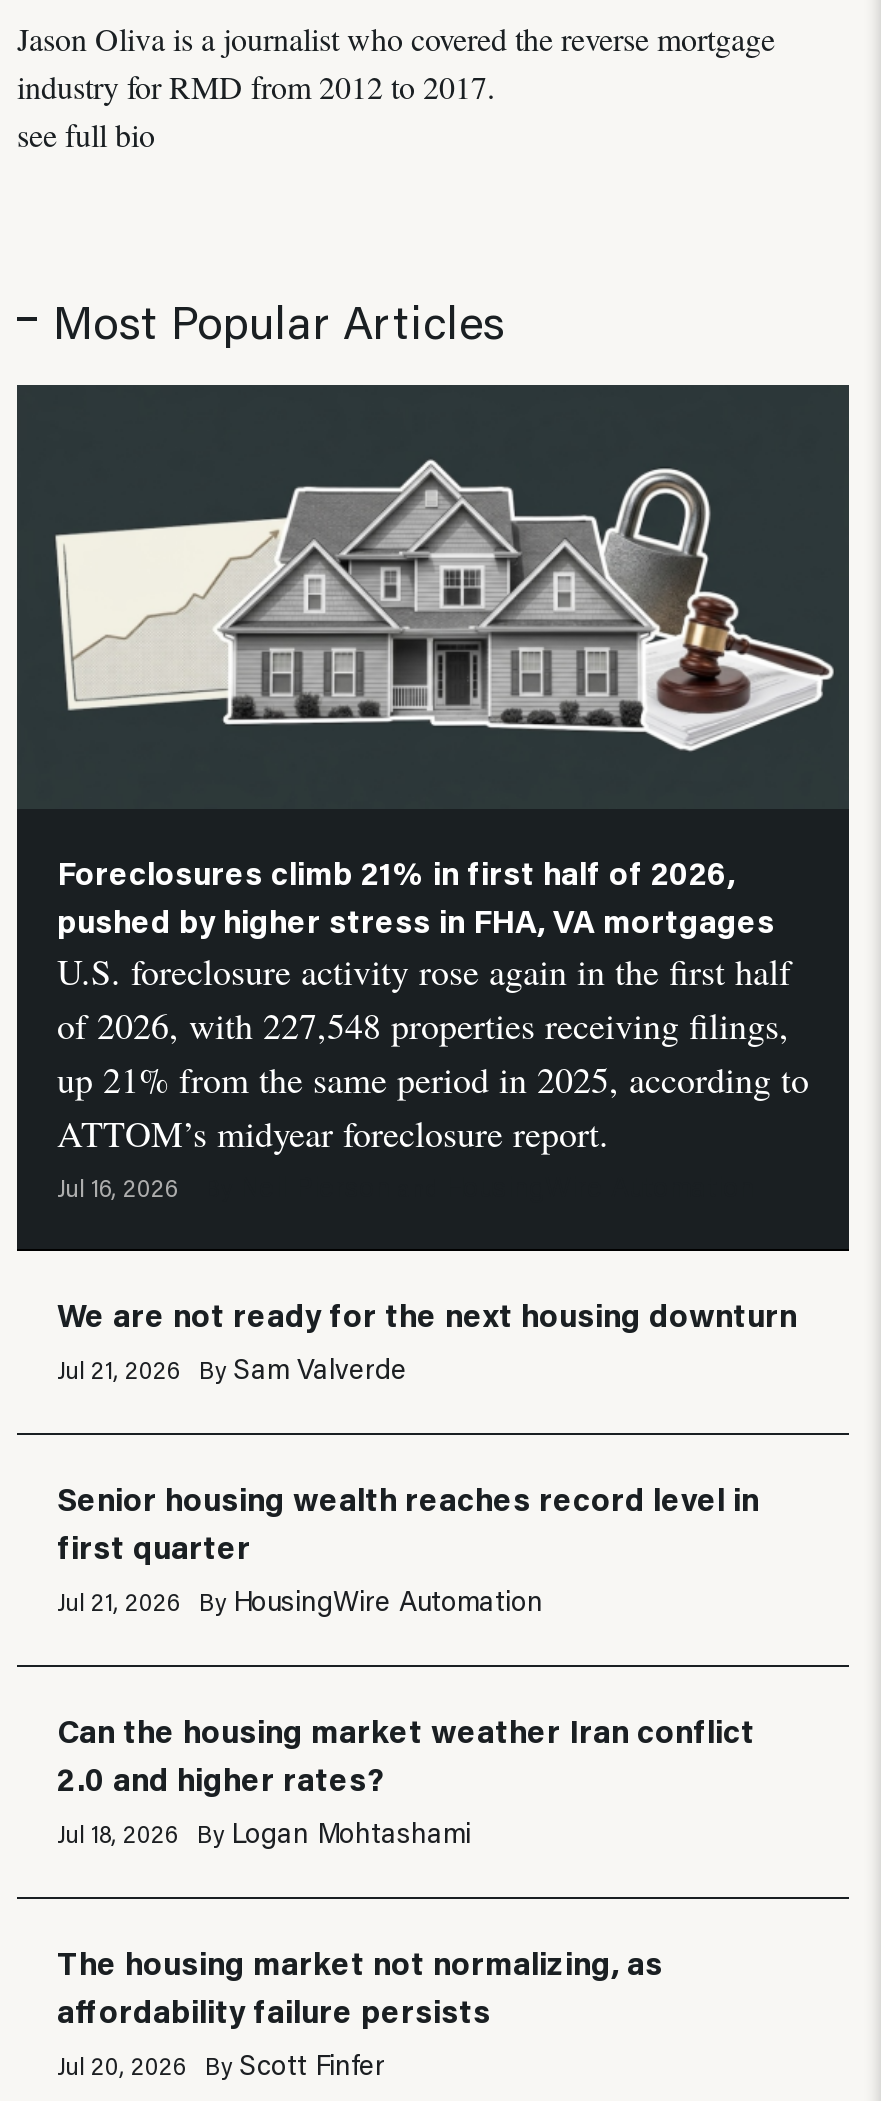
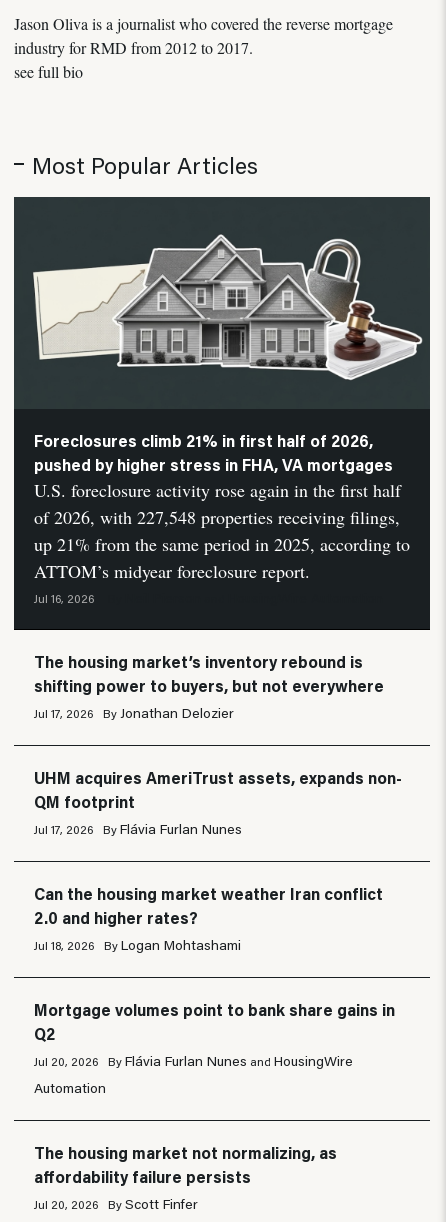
- We are not ready for the next housing downturn
- Jul 21, 2026
- By Sam Valverde
+ The housing market’s inventory rebound is
+ shifting power to buyers, but not everywhere
+ Jul 17, 2026
+ By Jonathan Delozier

- Senior housing wealth reaches record level in
- first quarter
- Jul 21, 2026
- By HousingWire Automation
+ UHM acquires AmeriTrust assets, expands non-
+ QM footprint
+ Jul 17, 2026
+ By Flávia Furlan Nunes

+ Mortgage volumes point to bank share gains in
+ Q2
+ Jul 20, 2026
+ By Flávia Furlan Nunes and HousingWire
+ Automation
